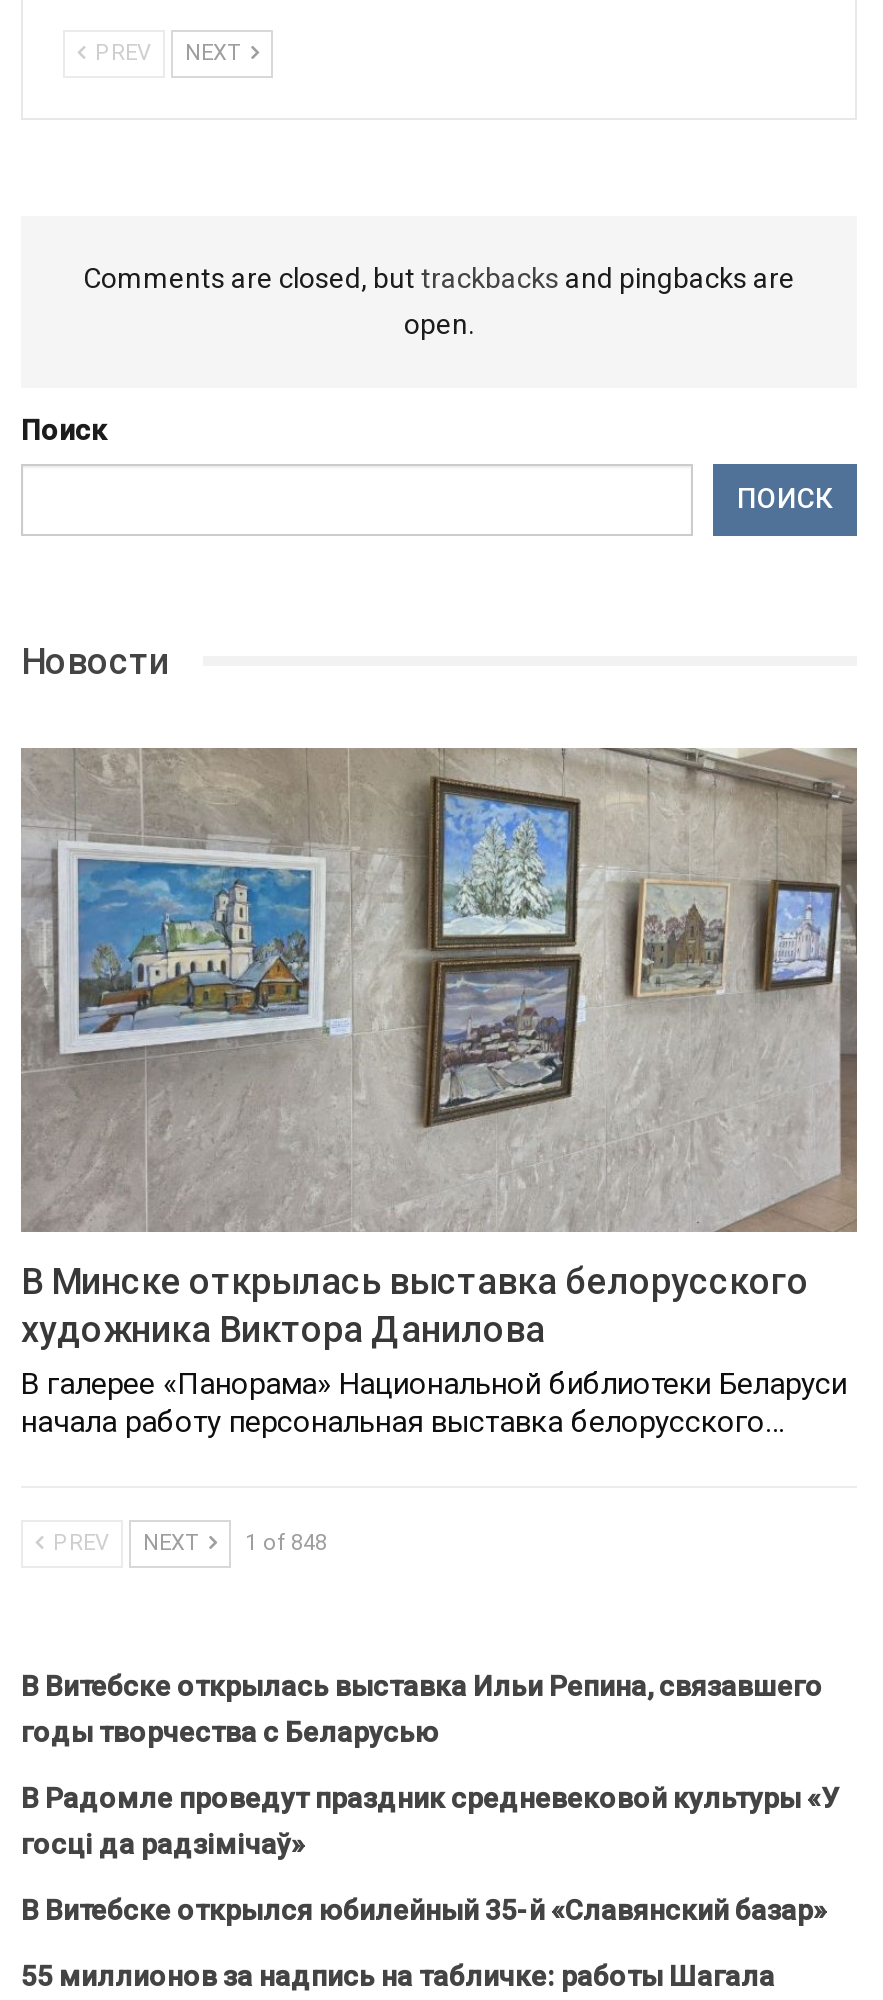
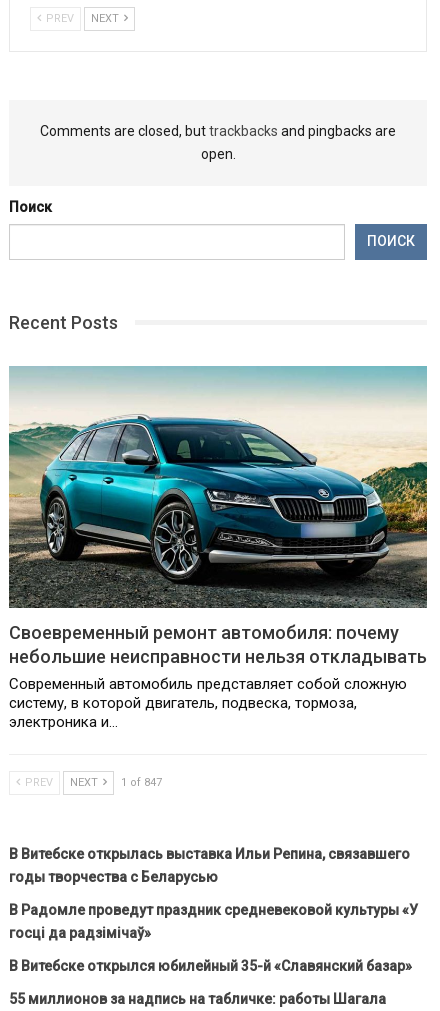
- Новости
+ Recent Posts

- [image]
- В Минске открылась выставка белорусского
- художника Виктора Данилова
- В галерее «Панорама» Национальной библиотеки Беларуси
- начала работу персональная выставка белорусского…
+ [image]
+ Своевременный ремонт автомобиля: почему
+ небольшие неисправности нельзя откладывать
+ Современный автомобиль представляет собой сложную
+ систему, в которой двигатель, подвеска, тормоза,
+ электроника и…

- PREV NEXT 1 of 848
+ PREV NEXT 1 of 847
